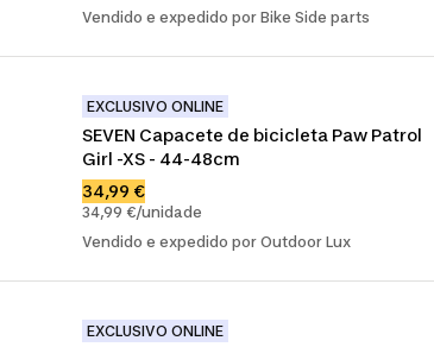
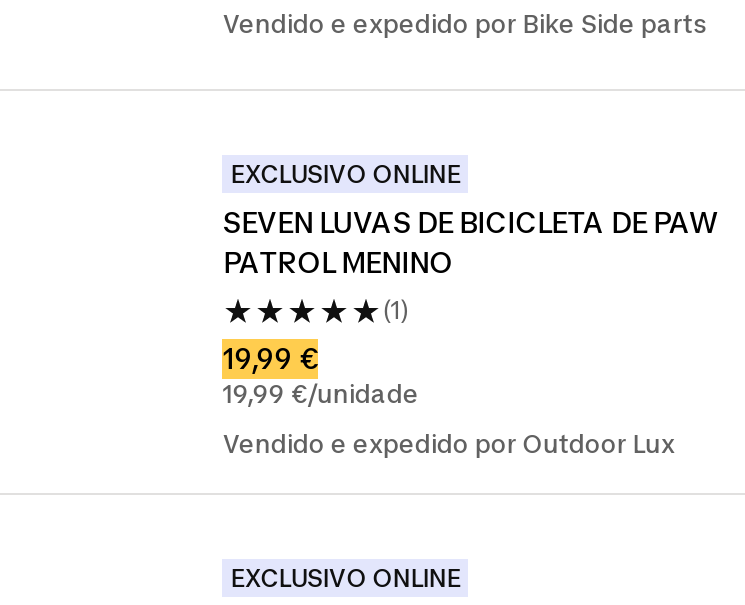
- SEVEN Capacete de bicicleta Paw Patrol
- Girl -XS - 44-48cm
- 34,99 €
- 34,99 €/unidade
+ SEVEN LUVAS DE BICICLETA DE PAW
+ PATROL MENINO
+ (1)
+ 19,99 €
+ 19,99 €/unidade
